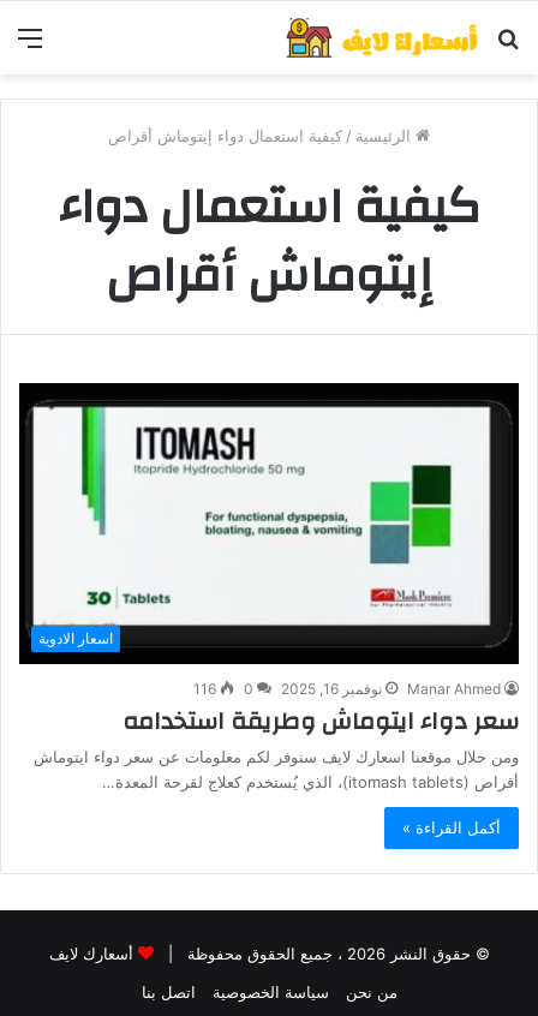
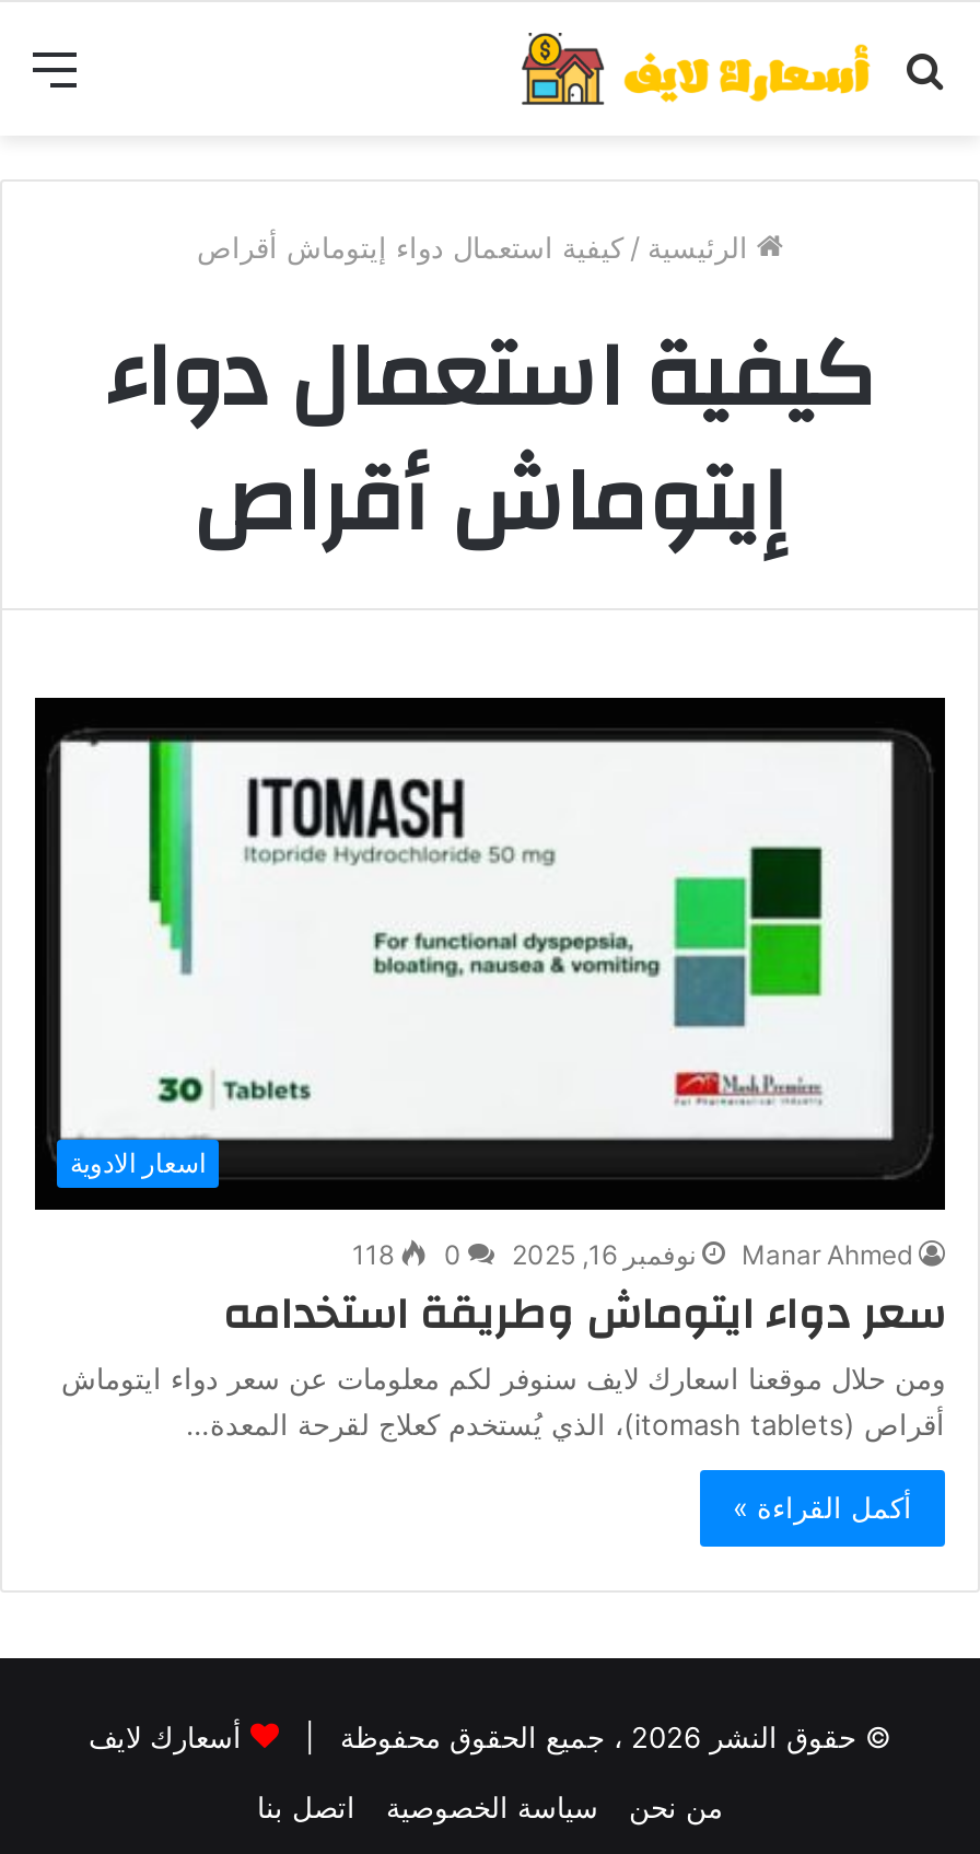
- 116 0
+ 118 0
